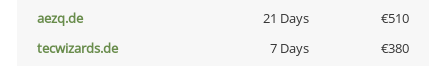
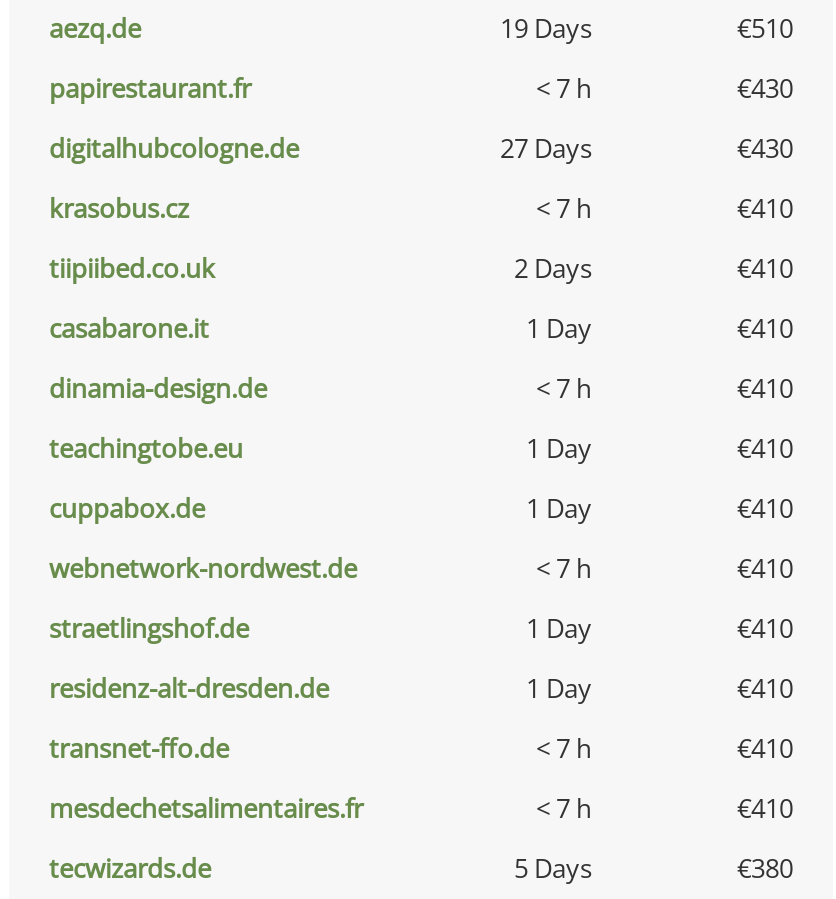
- 21 Days
+ 19 Days

+ papirestaurant.fr
+ < 7 h
+ €430
+ digitalhubcologne.de
+ 27 Days
+ €430
+ krasobus.cz
+ < 7 h
+ €410
+ tiipiibed.co.uk
+ 2 Days
+ €410
+ casabarone.it
+ 1 Day
+ €410
+ dinamia-design.de
+ < 7 h
+ €410
+ teachingtobe.eu
+ 1 Day
+ €410
+ cuppabox.de
+ 1 Day
+ €410
+ webnetwork-nordwest.de
+ < 7 h
+ €410
+ straetlingshof.de
+ 1 Day
+ €410
+ residenz-alt-dresden.de
+ 1 Day
+ €410
+ transnet-ffo.de
+ < 7 h
+ €410
+ mesdechetsalimentaires.fr
+ < 7 h
+ €410

- 7 Days
+ 5 Days
